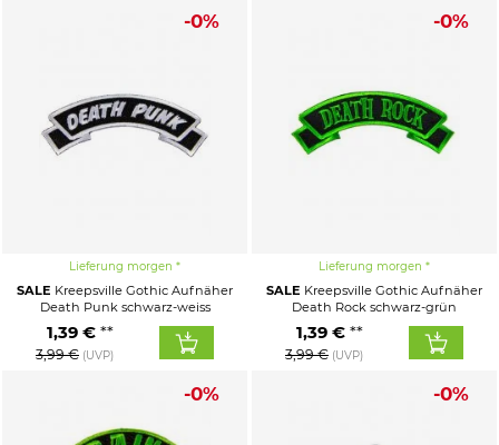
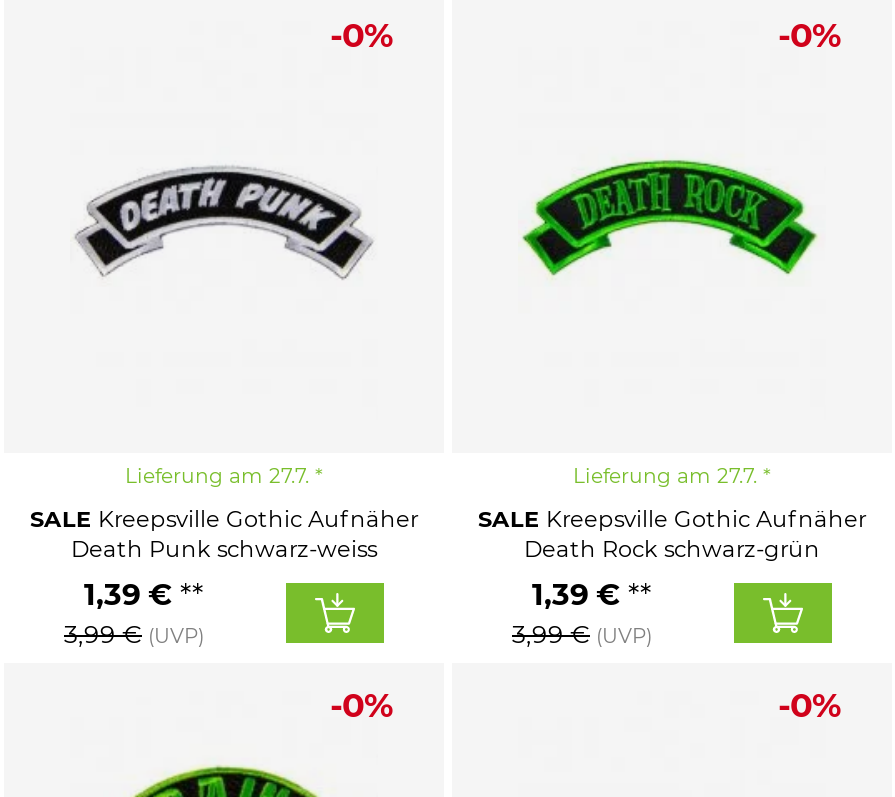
- Lieferung morgen
+ Lieferung am 27.7.

- Lieferung morgen
+ Lieferung am 27.7.
